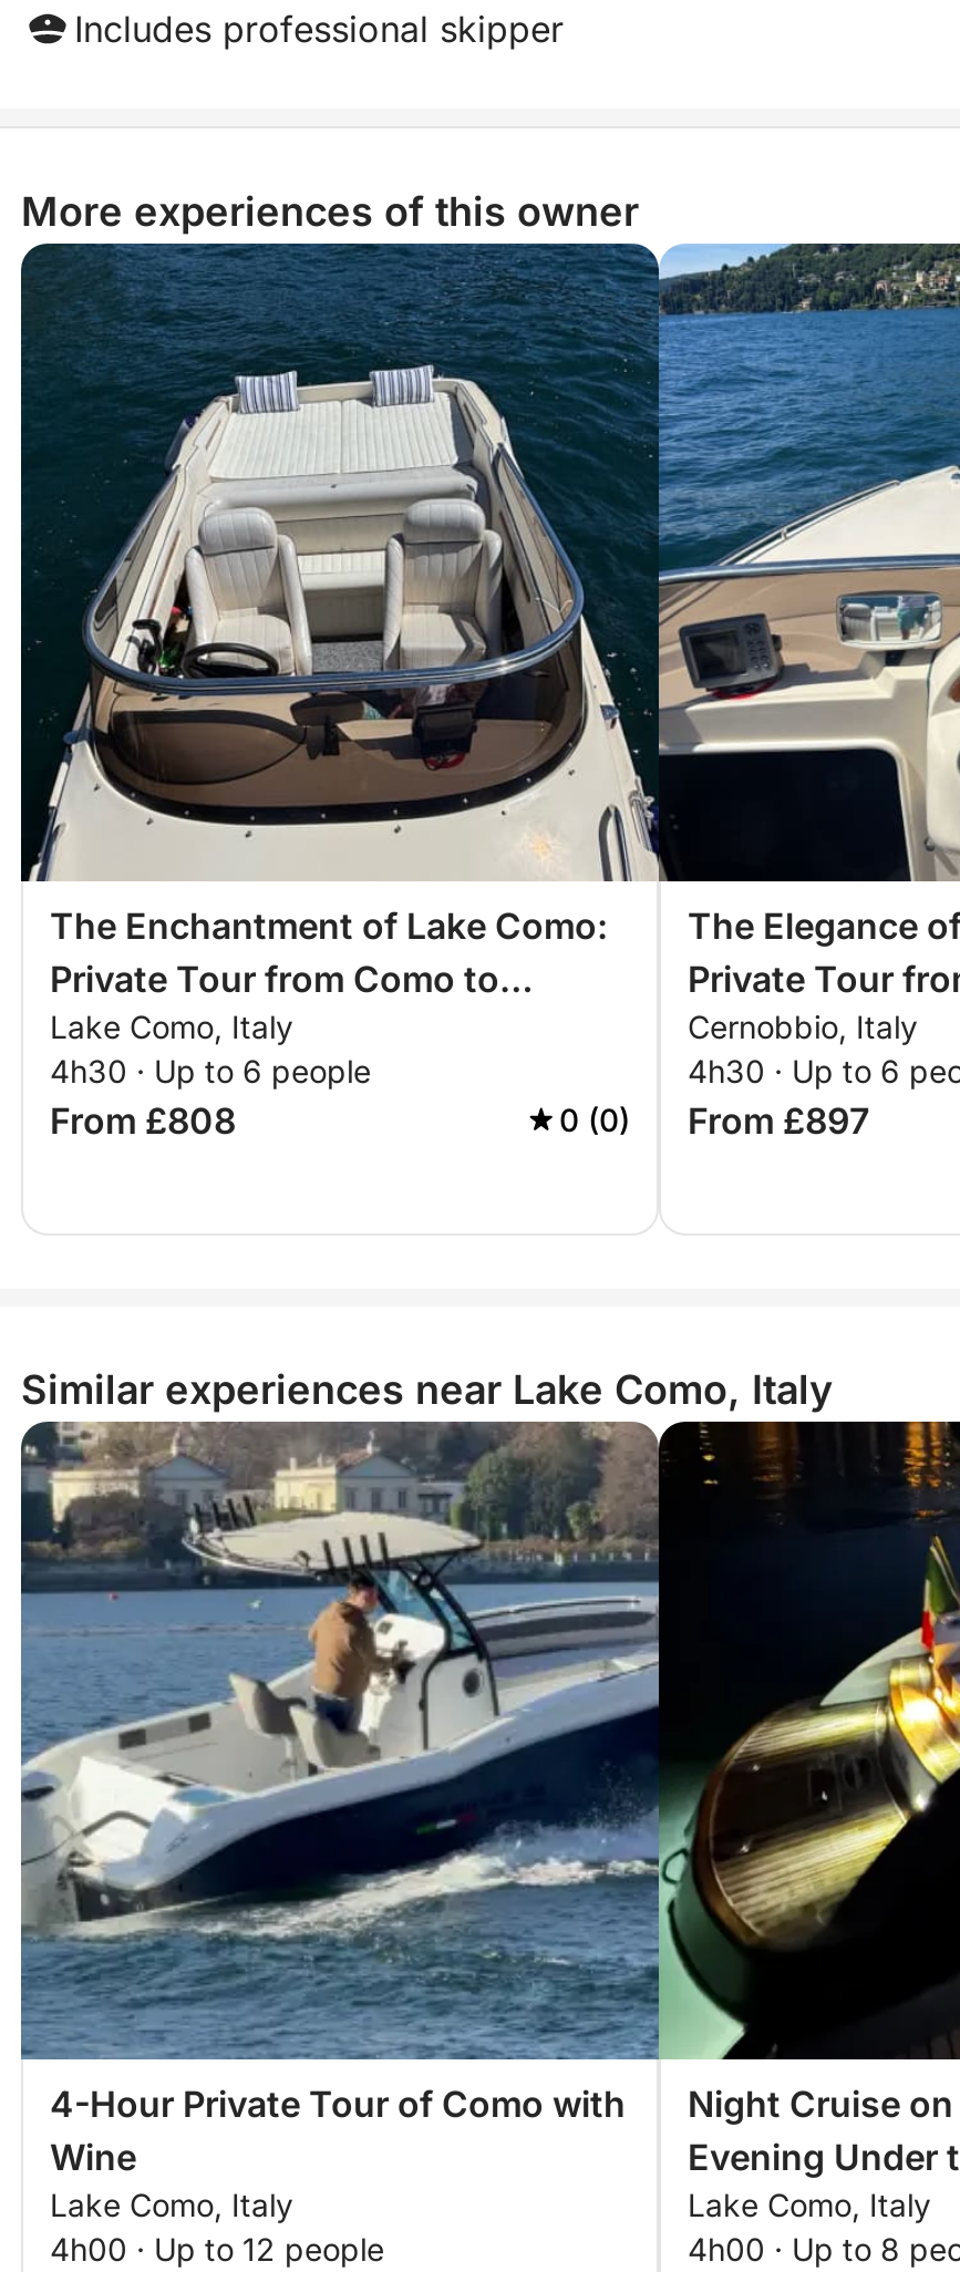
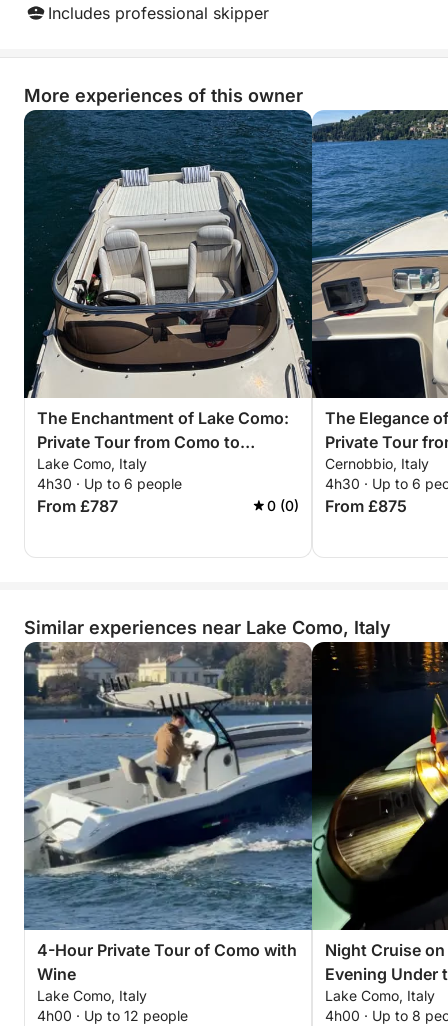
- From £808
+ From £787

- 0 (0) From £897
+ 0 (0) From £875
